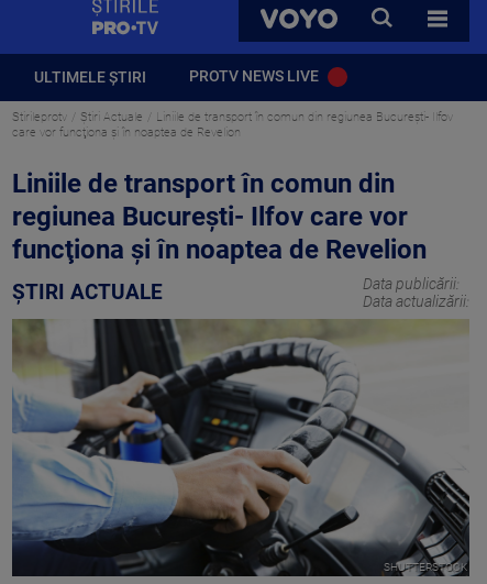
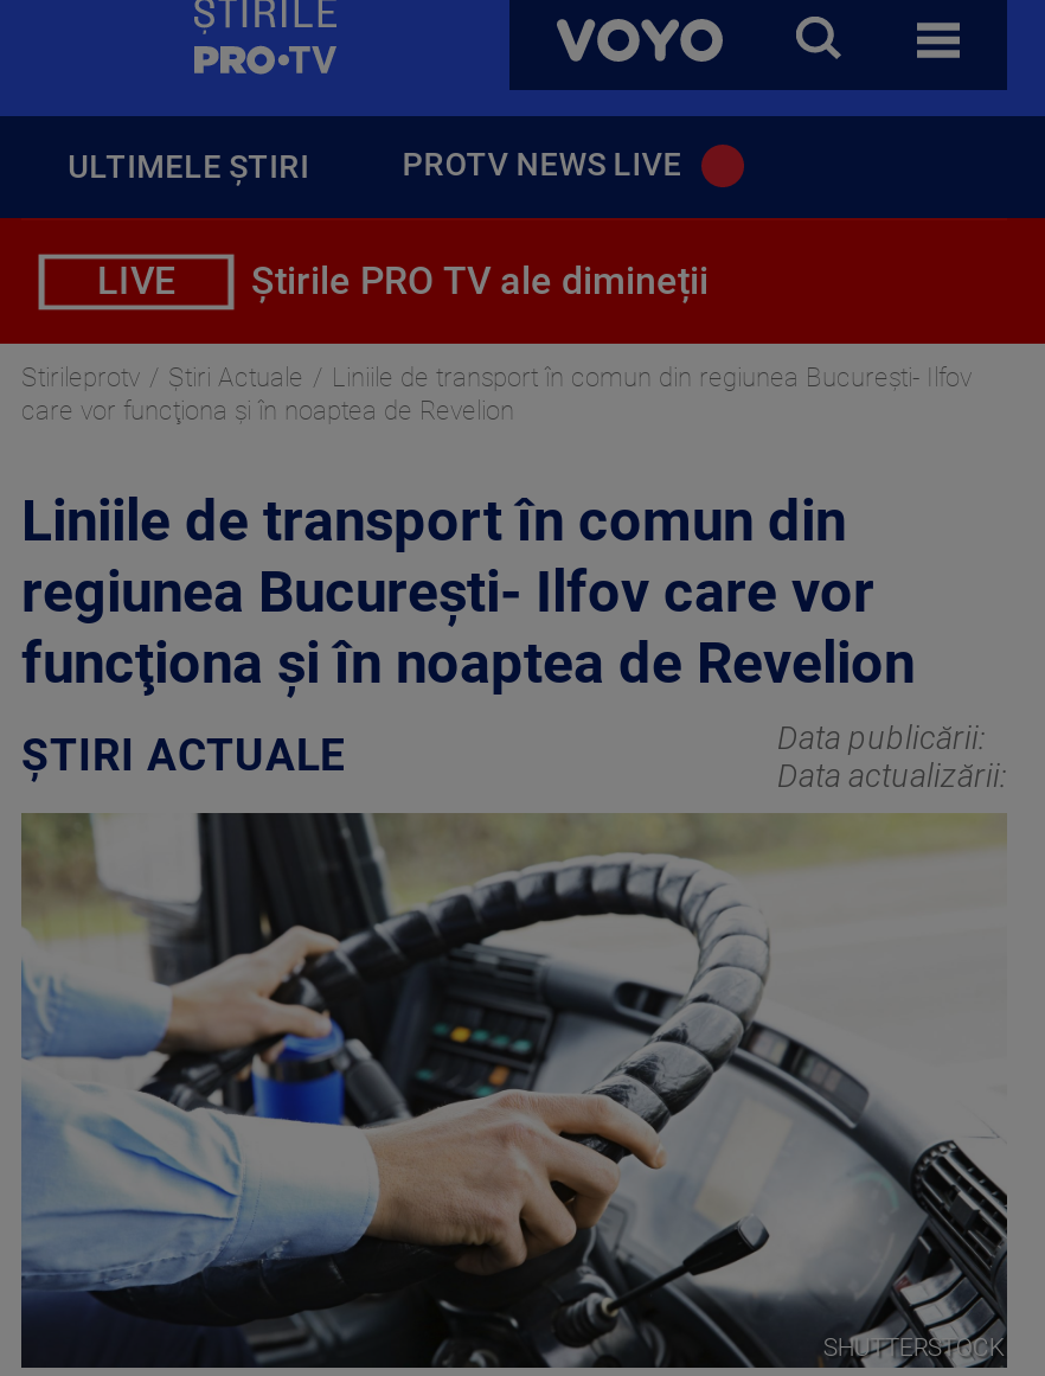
+ LIVE
+ Știrile PRO TV ale dimineții
